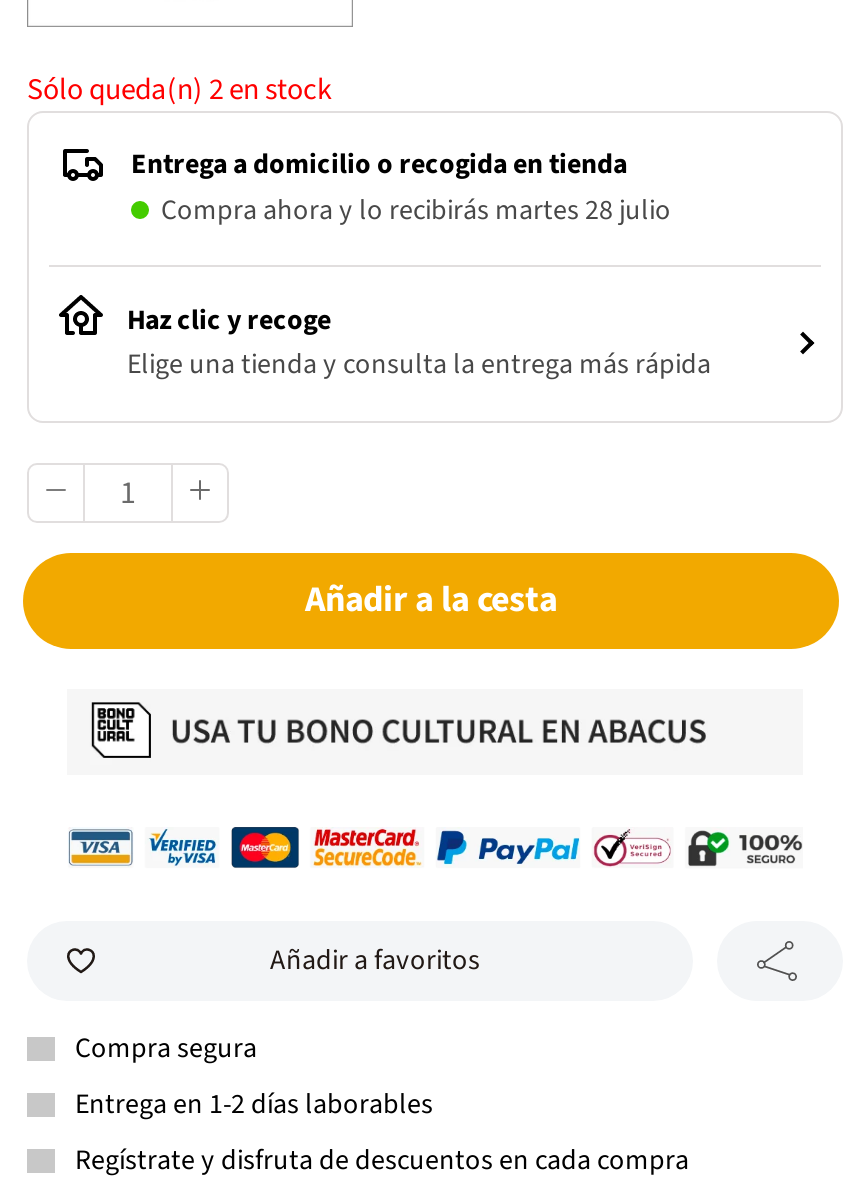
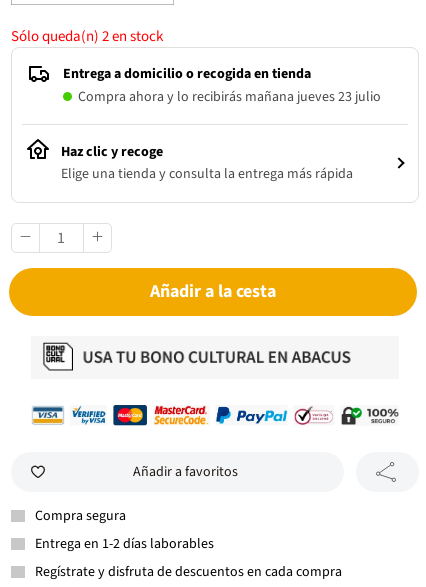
- Compra ahora y lo recibirás martes 28 julio
+ Compra ahora y lo recibirás mañana jueves 23 julio
